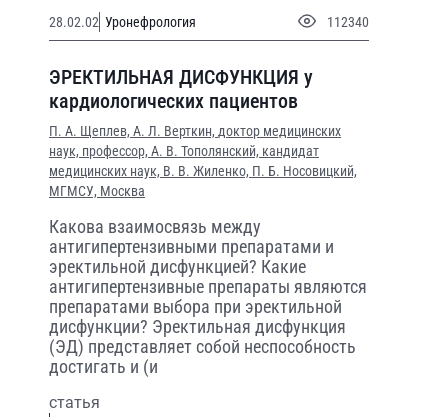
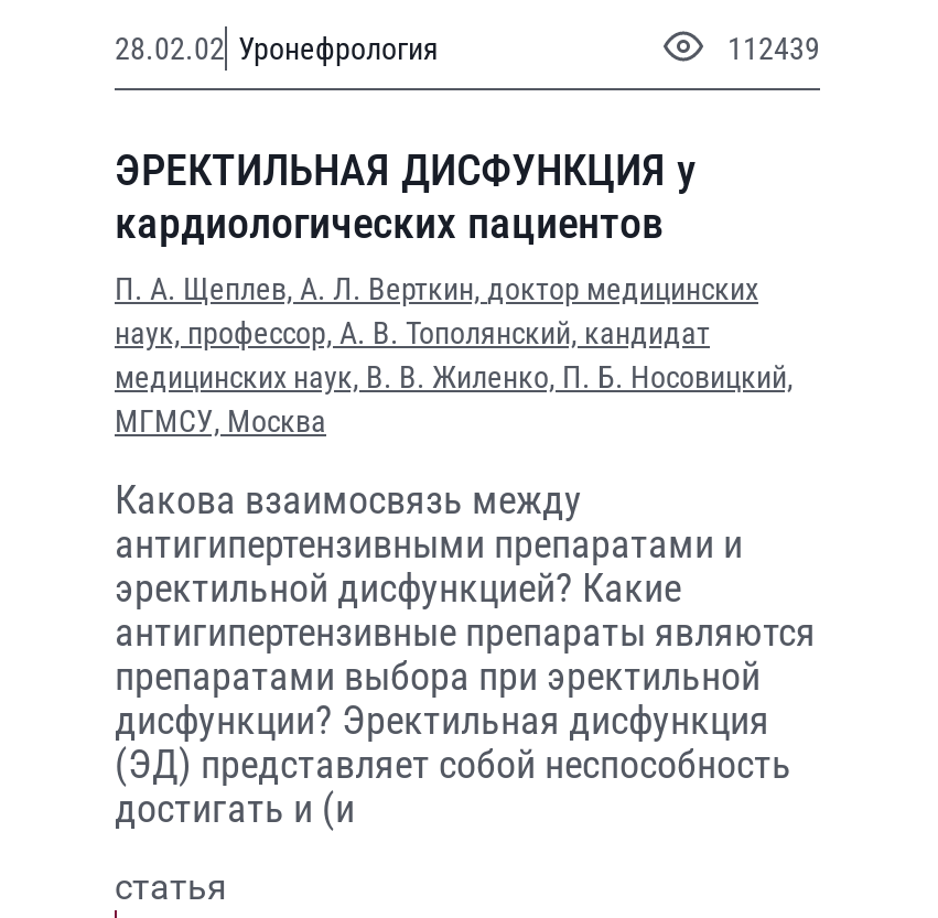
- 112340
+ 112439
